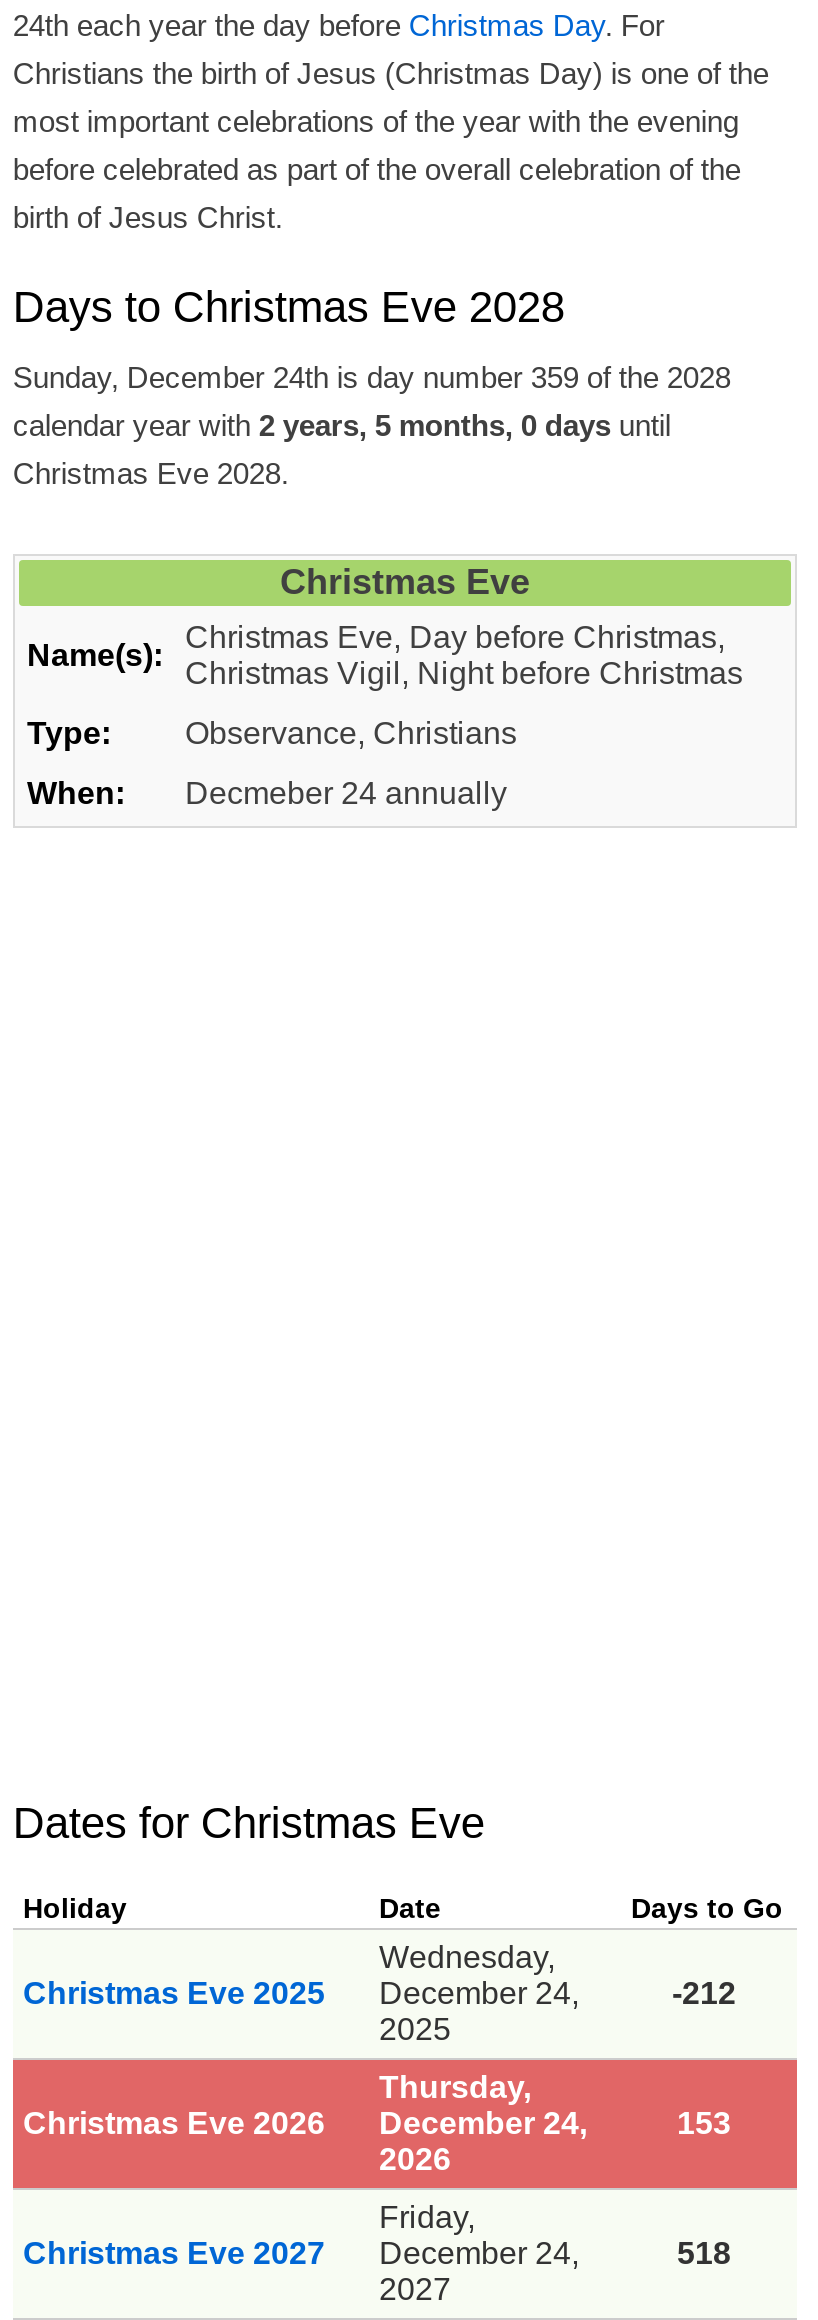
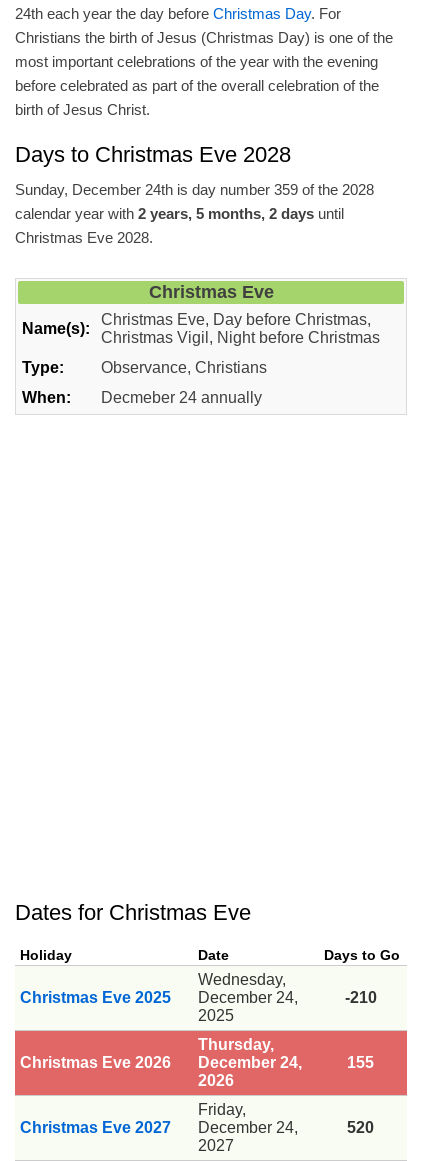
- calendar year with 2 years, 5 months, 0 days until
+ calendar year with 2 years, 5 months, 2 days until

- -212
+ -210

- 153
+ 155

- 518
+ 520
